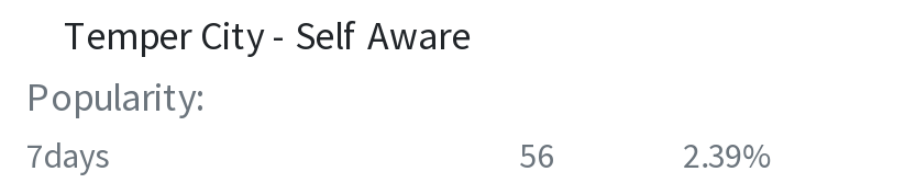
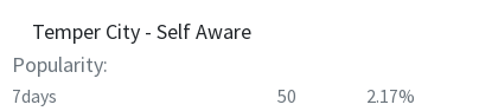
- 56
+ 50

- 2.39%
+ 2.17%
